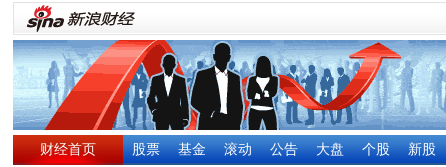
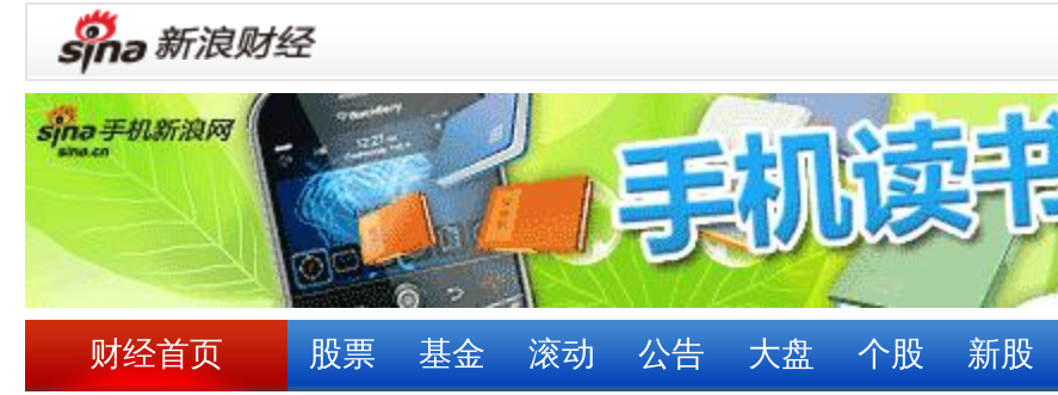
- [image]
+ [image]
